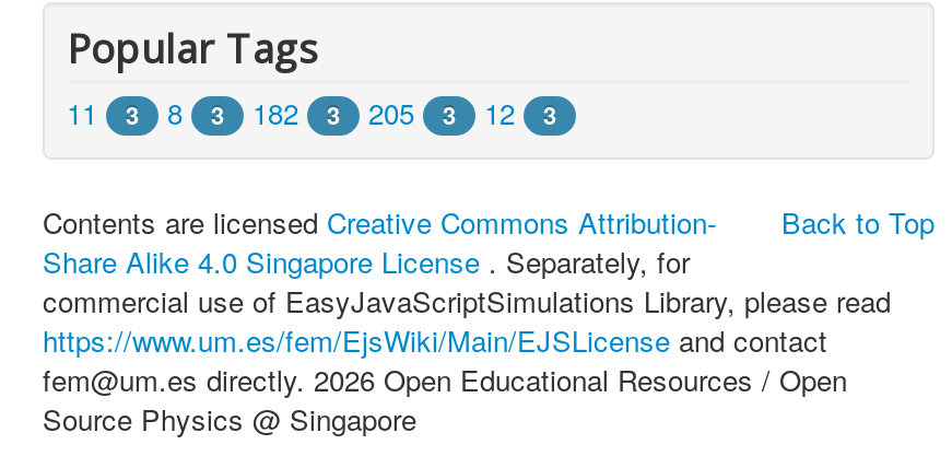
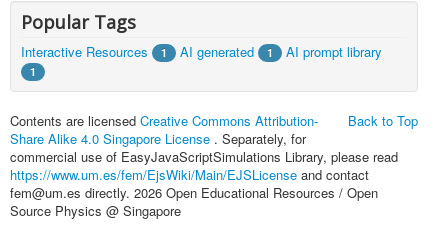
- 11
- 3
- 8
- 3
- 182
- 3
- 205
- 3
- 12
- 3
+ Interactive Resources
+ 1
+ AI generated
+ 1
+ AI prompt library
+ 1
